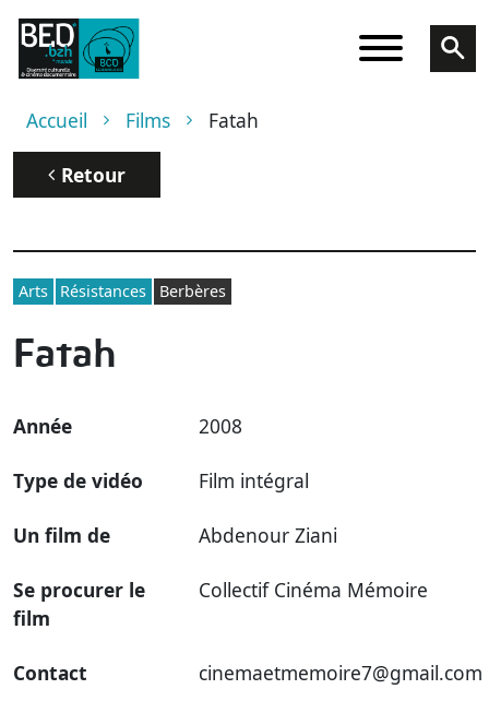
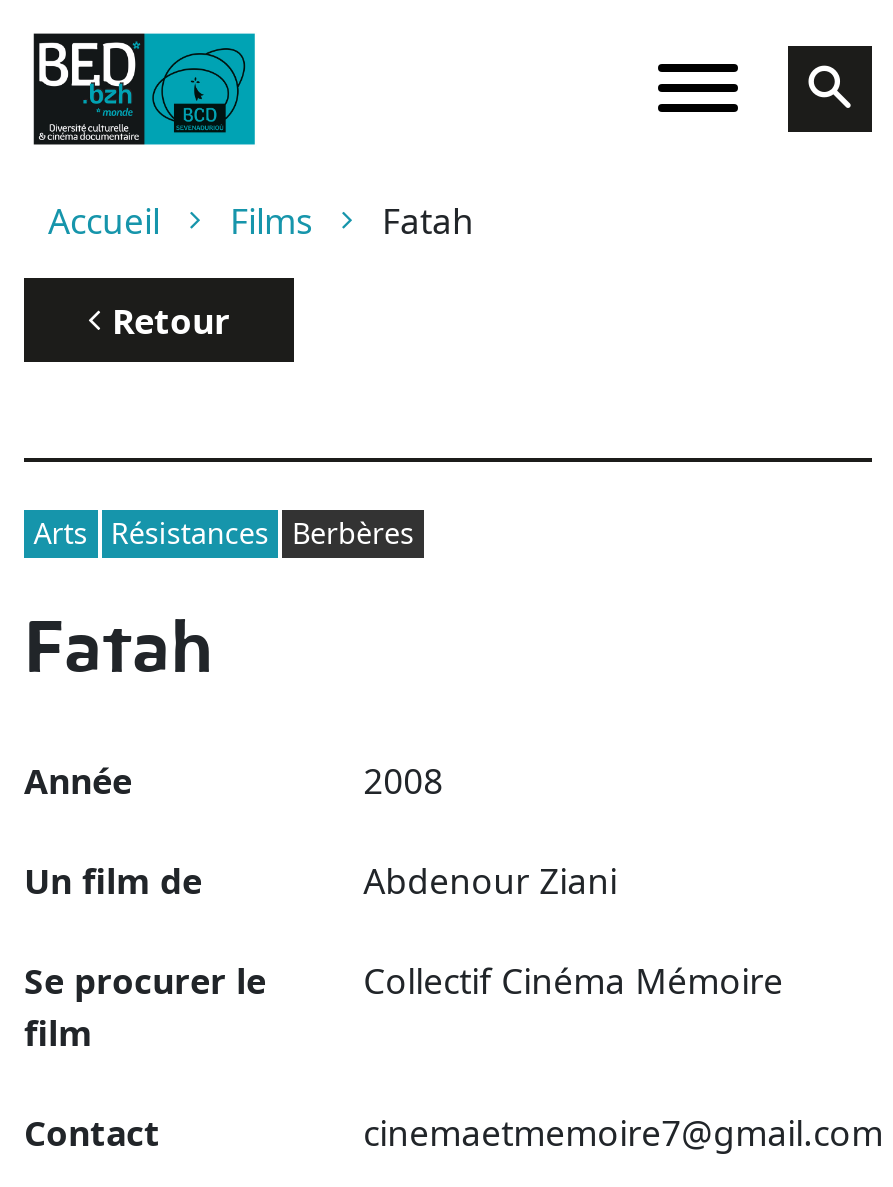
- Type de vidéo
- Film intégral
